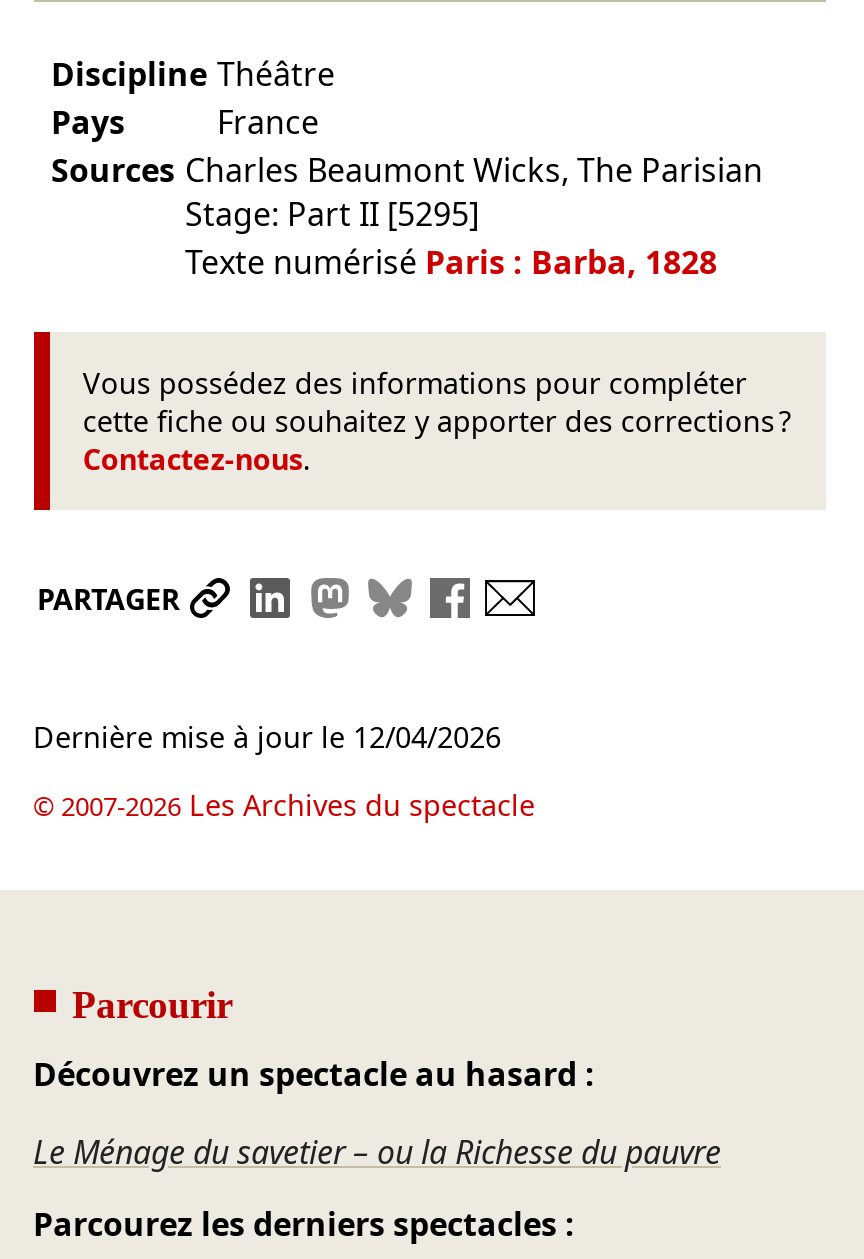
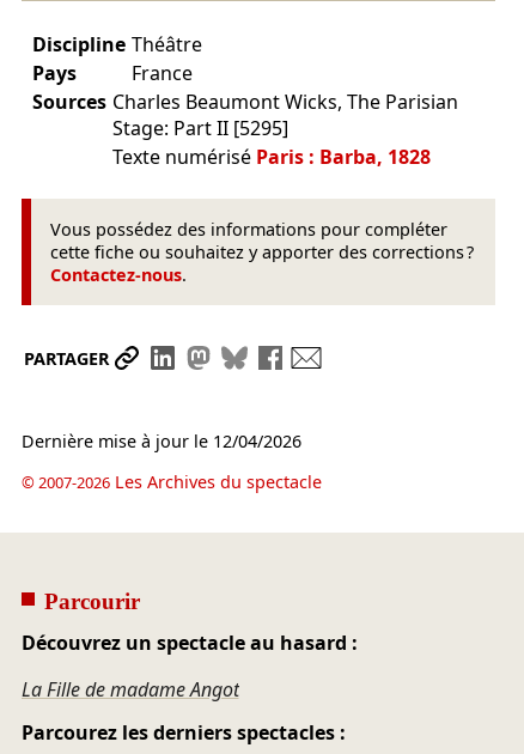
- Le Ménage du savetier – ou la Richesse du pauvre
+ La Fille de madame Angot
